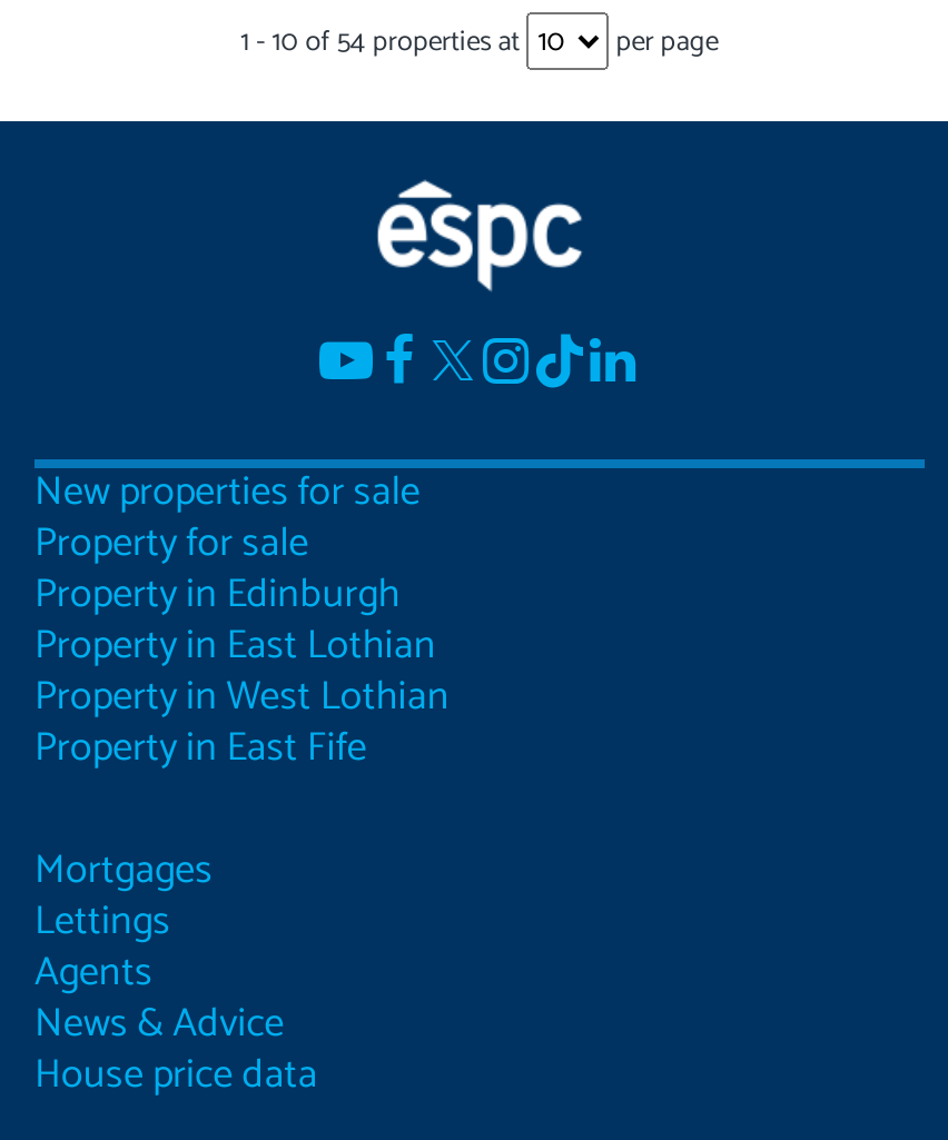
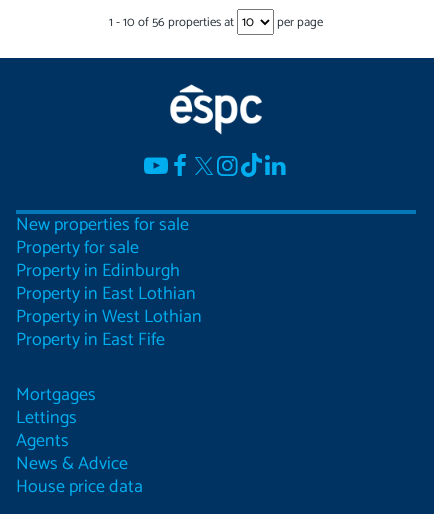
- 1 -10 of 54 properties at
+ 1 -10 of 56 properties at
